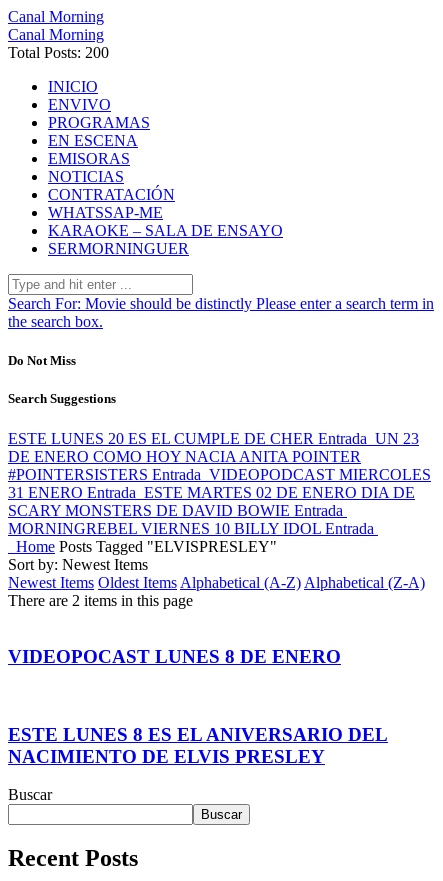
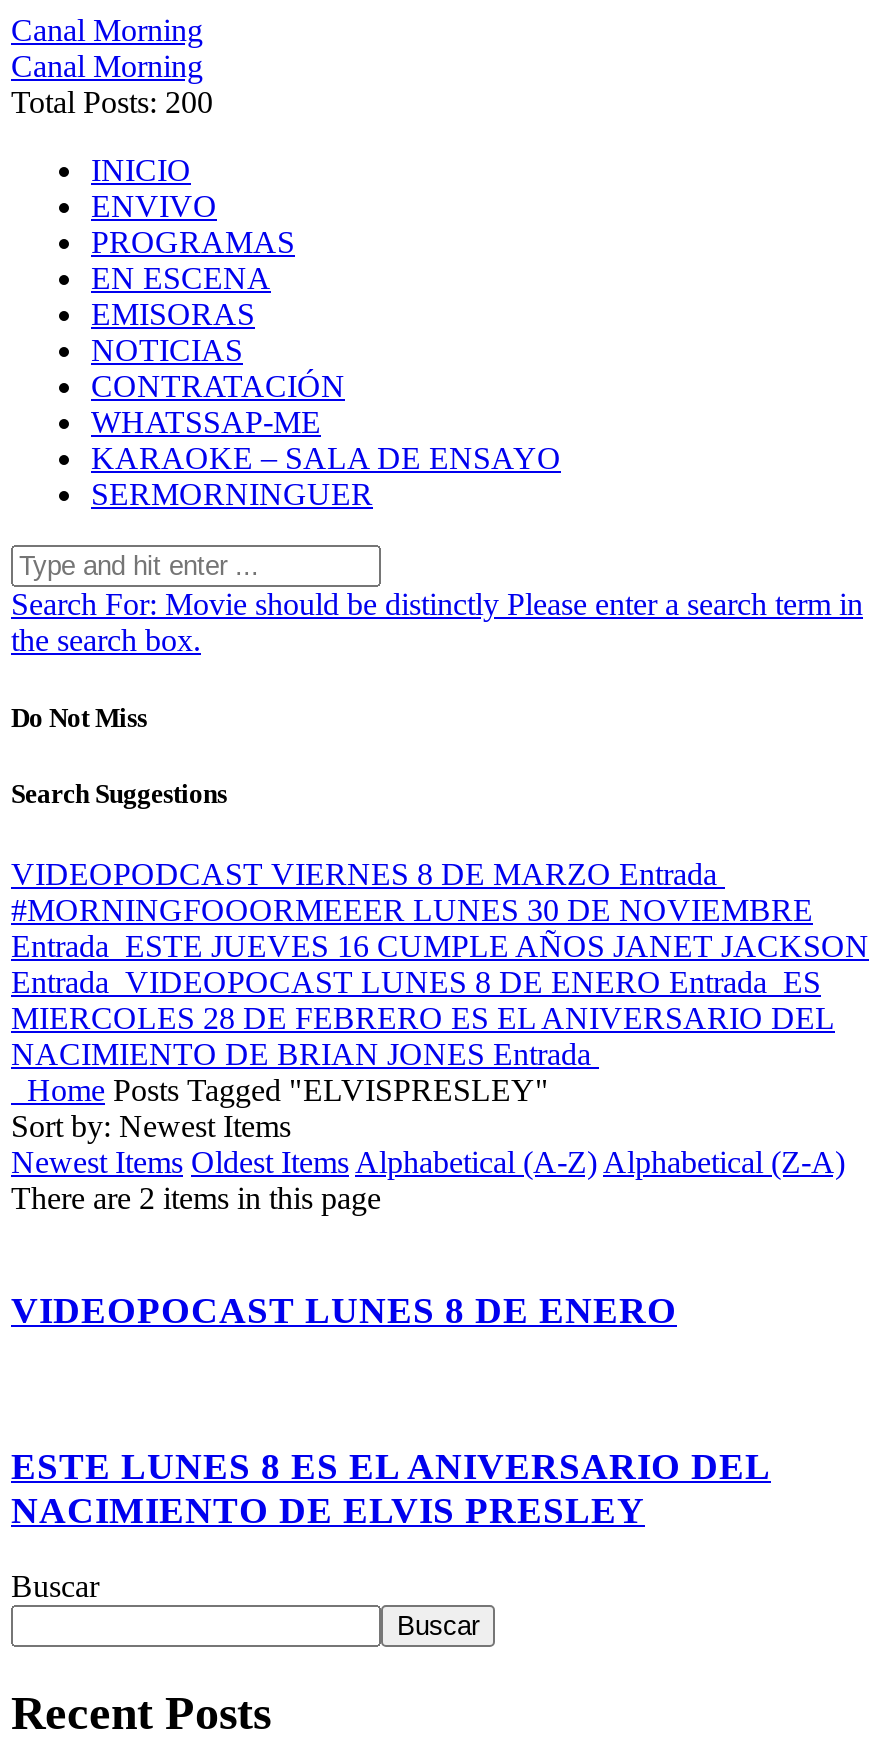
- ESTE LUNES 20 ES EL CUMPLE DE CHER Entrada UN 23
- DE ENERO COMO HOY NACIA ANITA POINTER
- #POINTERSISTERS Entrada VIDEOPODCAST MIERCOLES
- 31 ENERO Entrada ESTE MARTES 02 DE ENERO DIA DE
- SCARY MONSTERS DE DAVID BOWIE Entrada
- MORNINGREBEL VIERNES 10 BILLY IDOL Entrada
+ VIDEOPODCAST VIERNES 8 DE MARZO Entrada
+ #MORNINGFOOORMEEER LUNES 30 DE NOVIEMBRE
+ Entrada ESTE JUEVES 16 CUMPLE AÑOS JANET JACKSON
+ Entrada VIDEOPOCAST LUNES 8 DE ENERO Entrada ES
+ MIERCOLES 28 DE FEBRERO ES EL ANIVERSARIO DEL
+ NACIMIENTO DE BRIAN JONES Entrada
